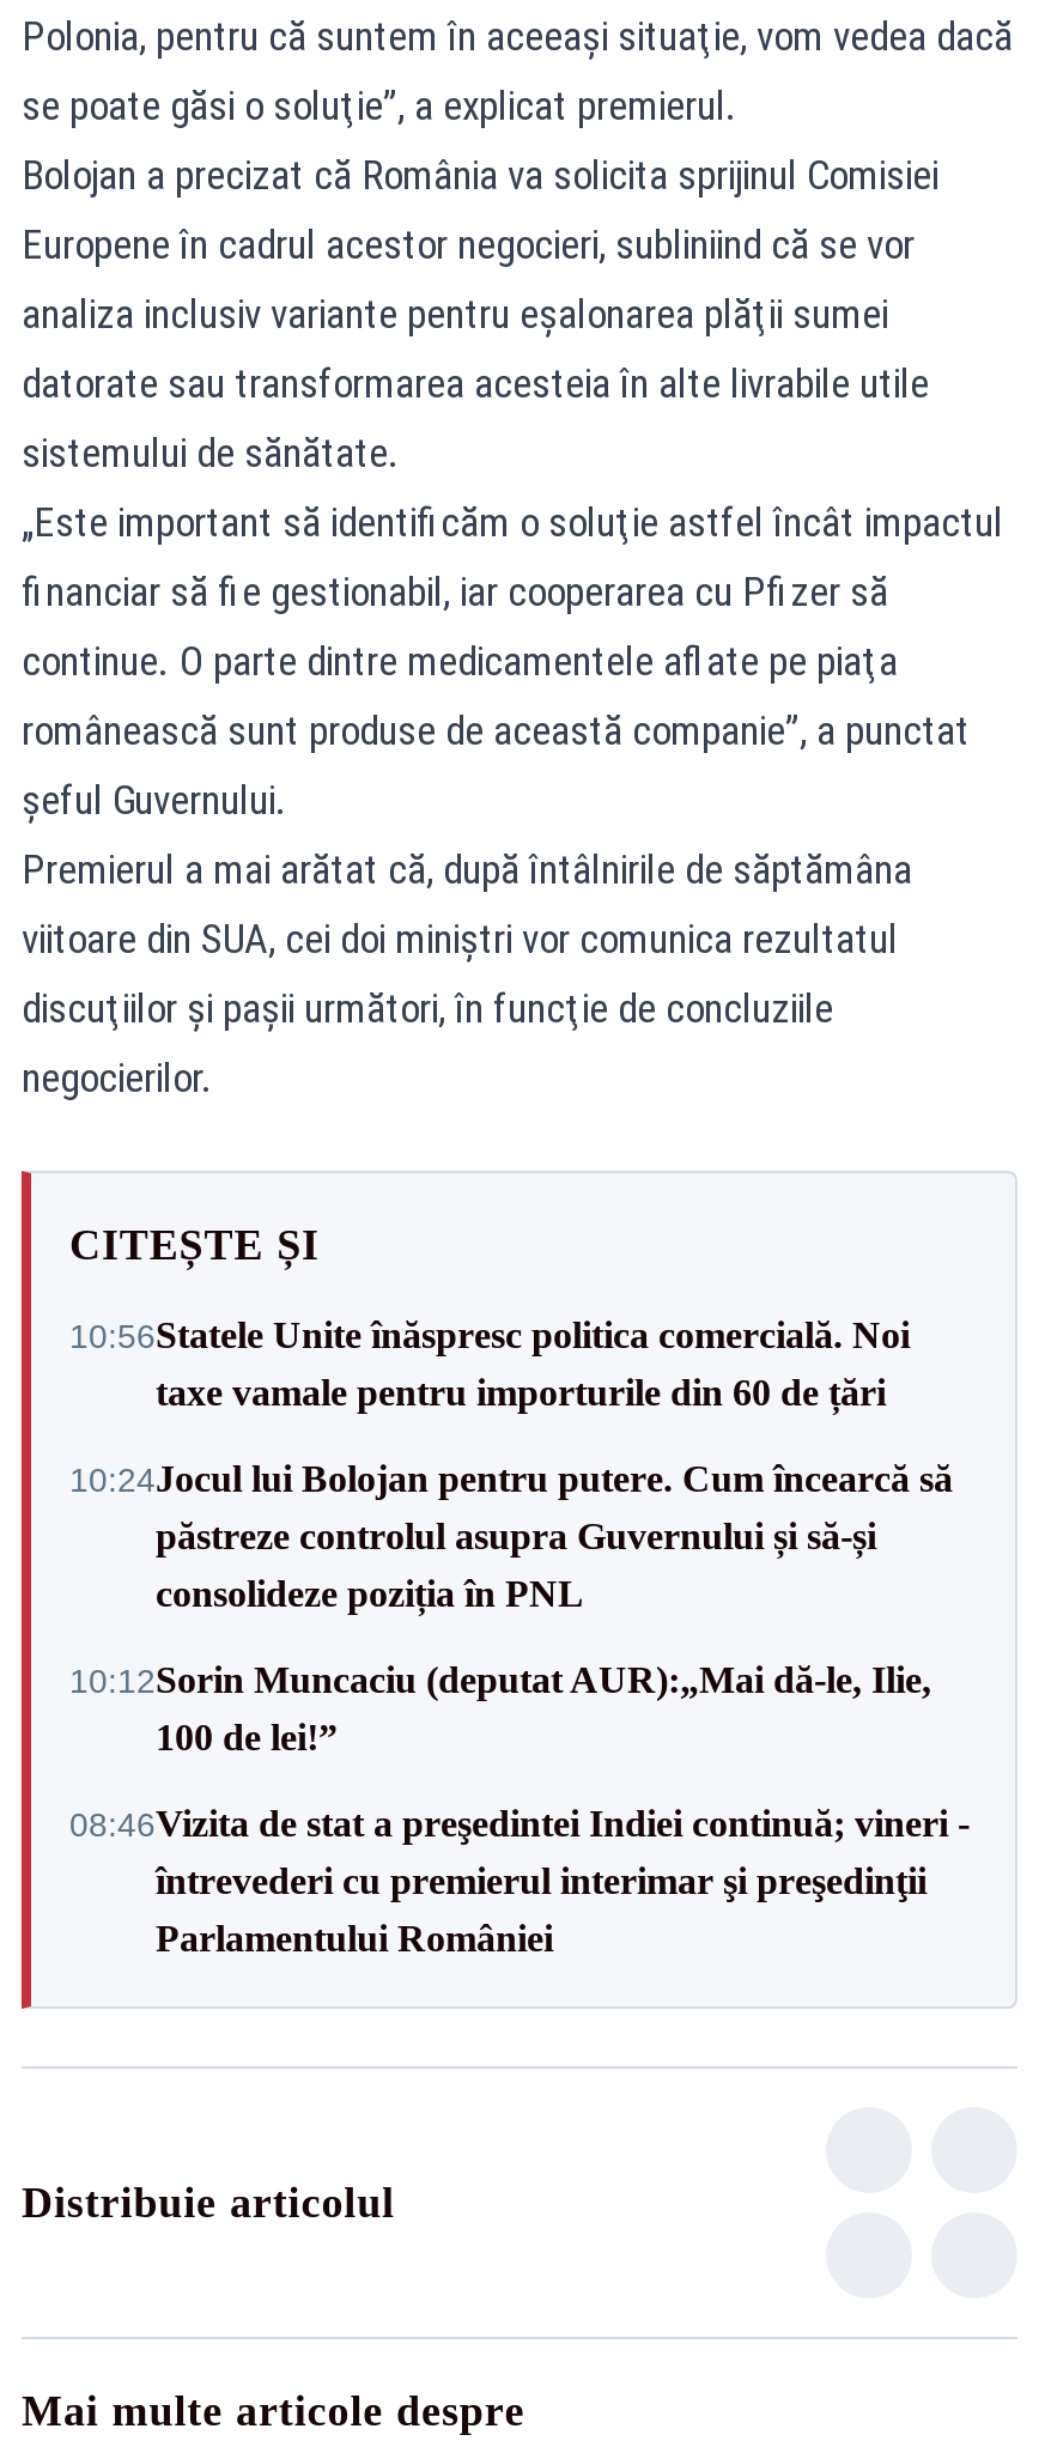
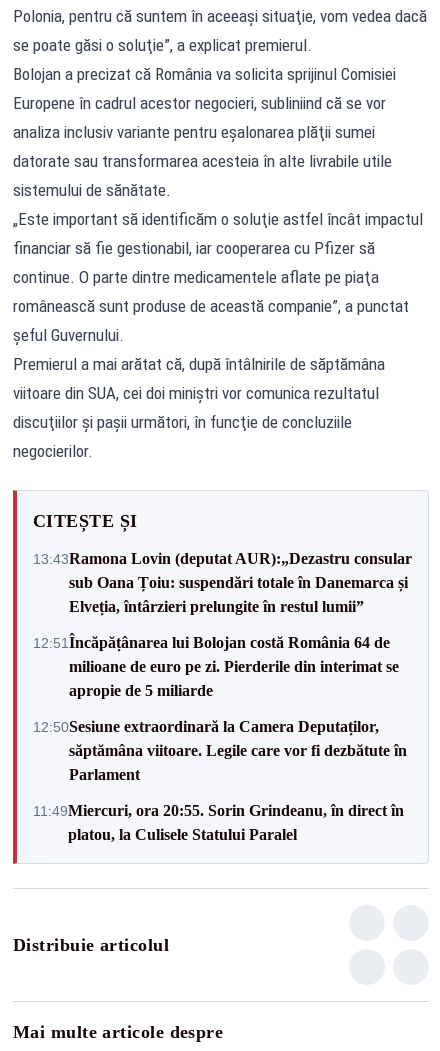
- 10:56Statele Unite înăspresc politica comercială. Noi
- taxe vamale pentru importurile din 60 de țări
+ 13:43Ramona Lovin (deputat AUR):„Dezastru consular
+ sub Oana Țoiu: suspendări totale în Danemarca și
+ Elveția, întârzieri prelungite în restul lumii”

- 10:24Jocul lui Bolojan pentru putere. Cum încearcă să
- păstreze controlul asupra Guvernului și să-și
- consolideze poziția în PNL
+ 12:51Încăpățânarea lui Bolojan costă România 64 de
+ milioane de euro pe zi. Pierderile din interimat se
+ apropie de 5 miliarde

- 10:12Sorin Muncaciu (deputat AUR):„Mai dă-le, Ilie,
- 100 de lei!”
+ 12:50Sesiune extraordinară la Camera Deputaților,
+ săptămâna viitoare. Legile care vor fi dezbătute în
+ Parlament

- 08:46Vizita de stat a preşedintei Indiei continuă; vineri -
- întrevederi cu premierul interimar şi preşedinţii
- Parlamentului României
+ 11:49Miercuri, ora 20:55. Sorin Grindeanu, în direct în
+ platou, la Culisele Statului Paralel
